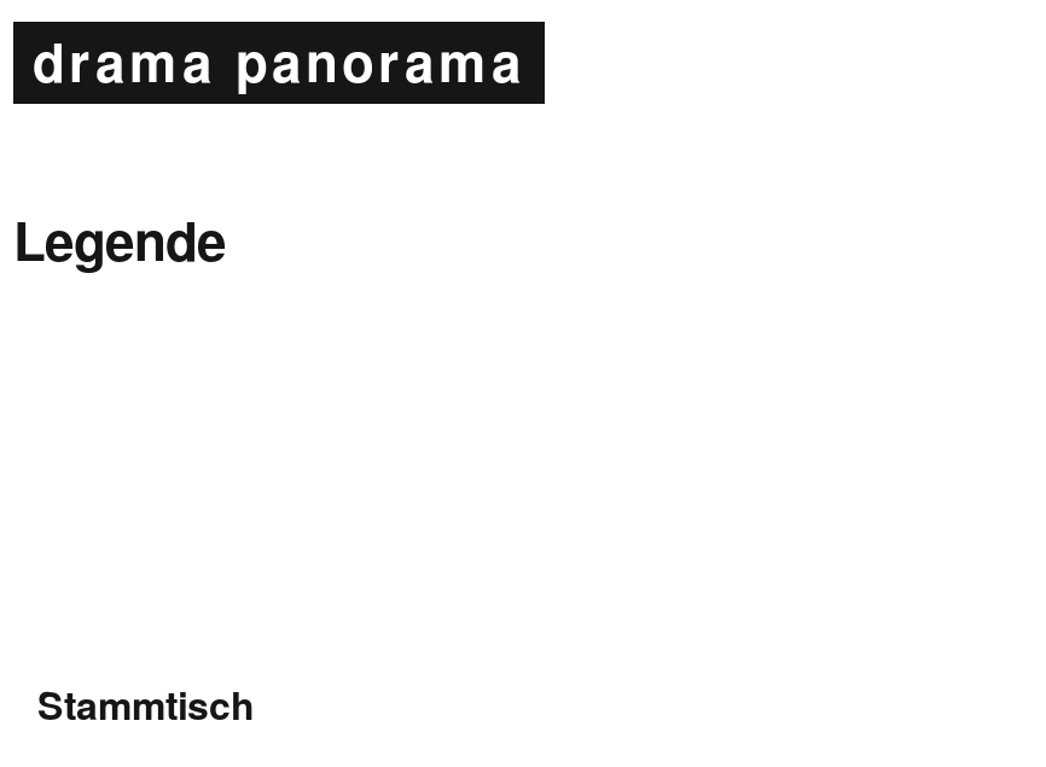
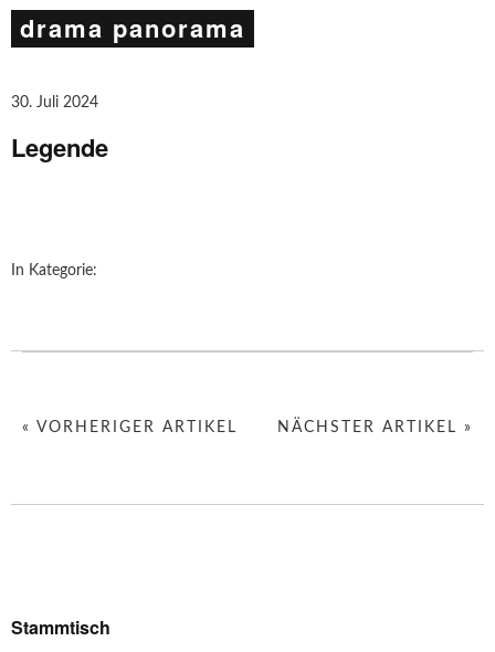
+ 30. Juli 2024

+ In Kategorie:

+ NÄCHSTER ARTIKEL »
+ « VORHERIGER ARTIKEL
